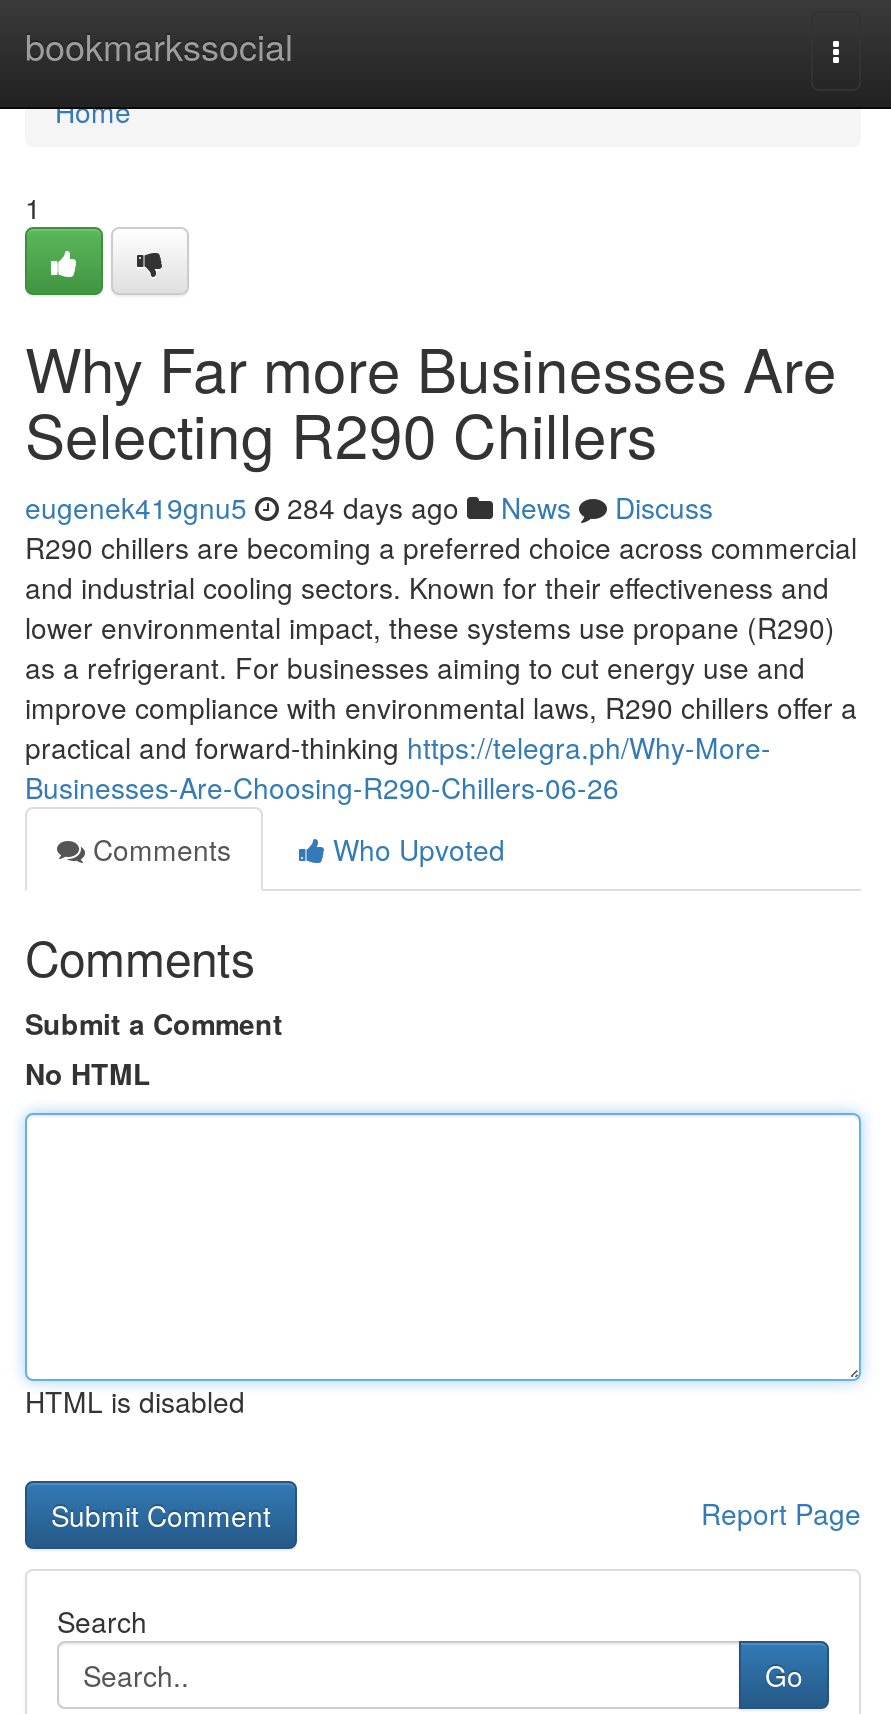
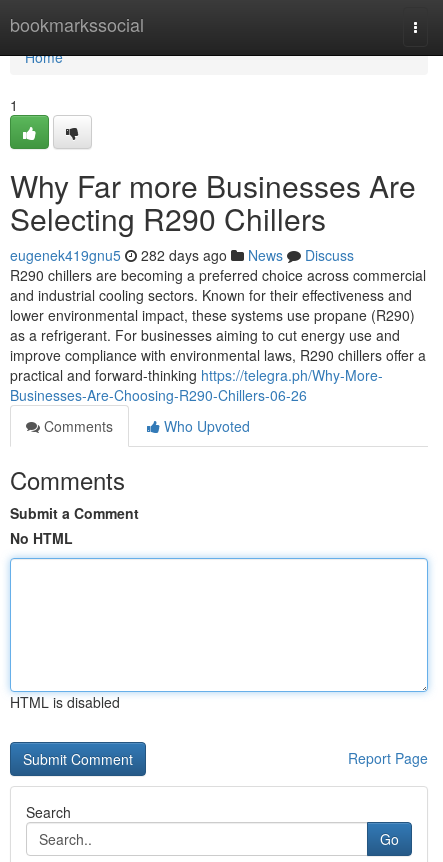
- eugenek419gnu5 284 days ago News Discuss
+ eugenek419gnu5 282 days ago News Discuss
